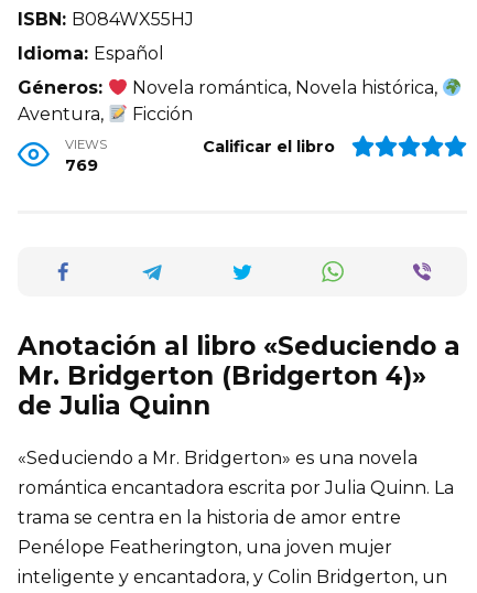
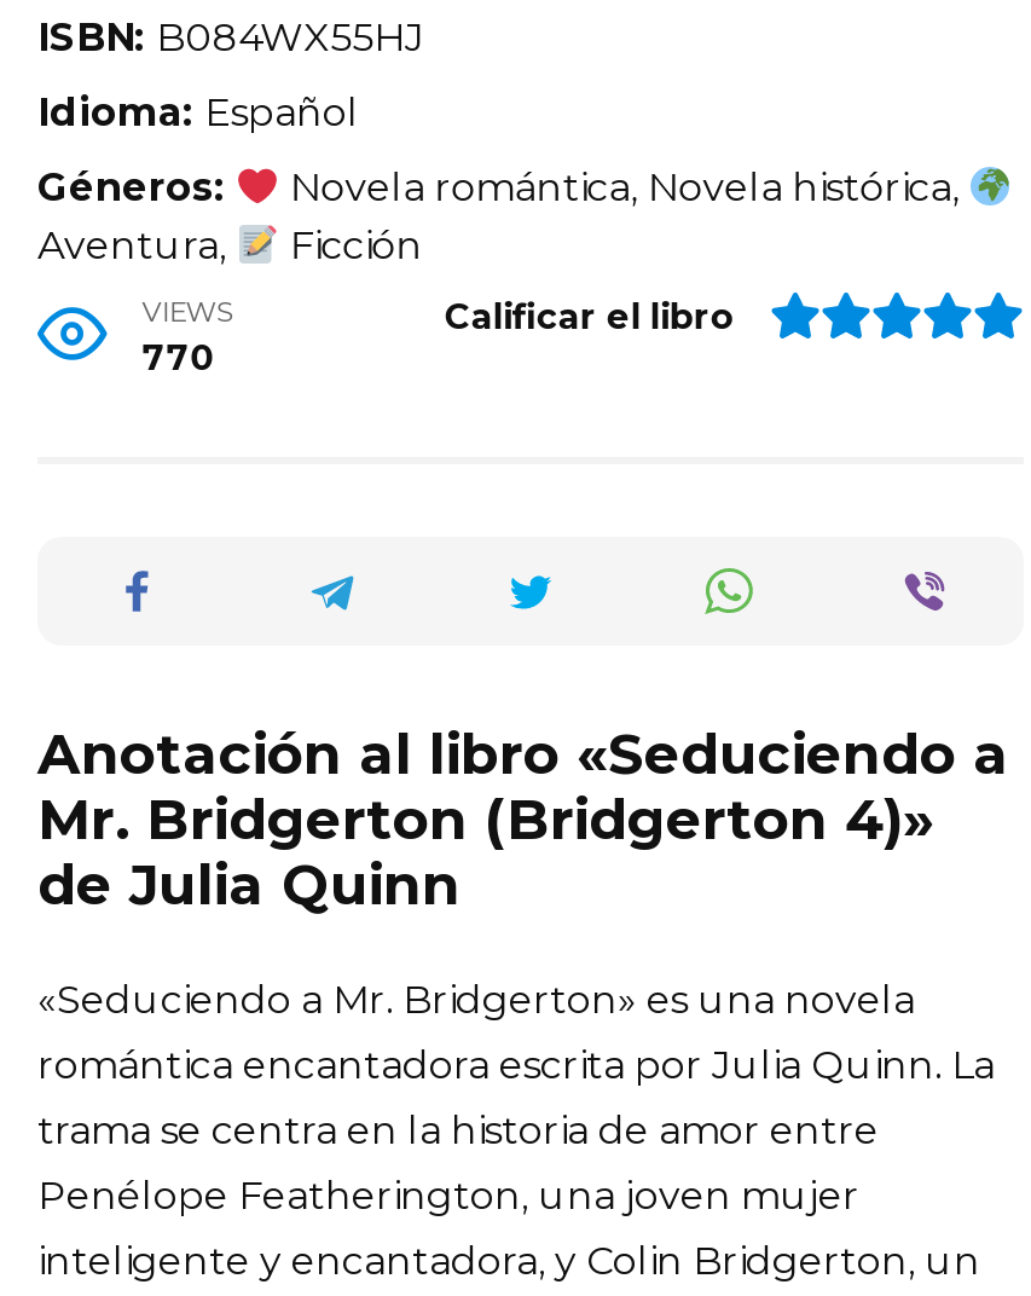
- 769
+ 770
